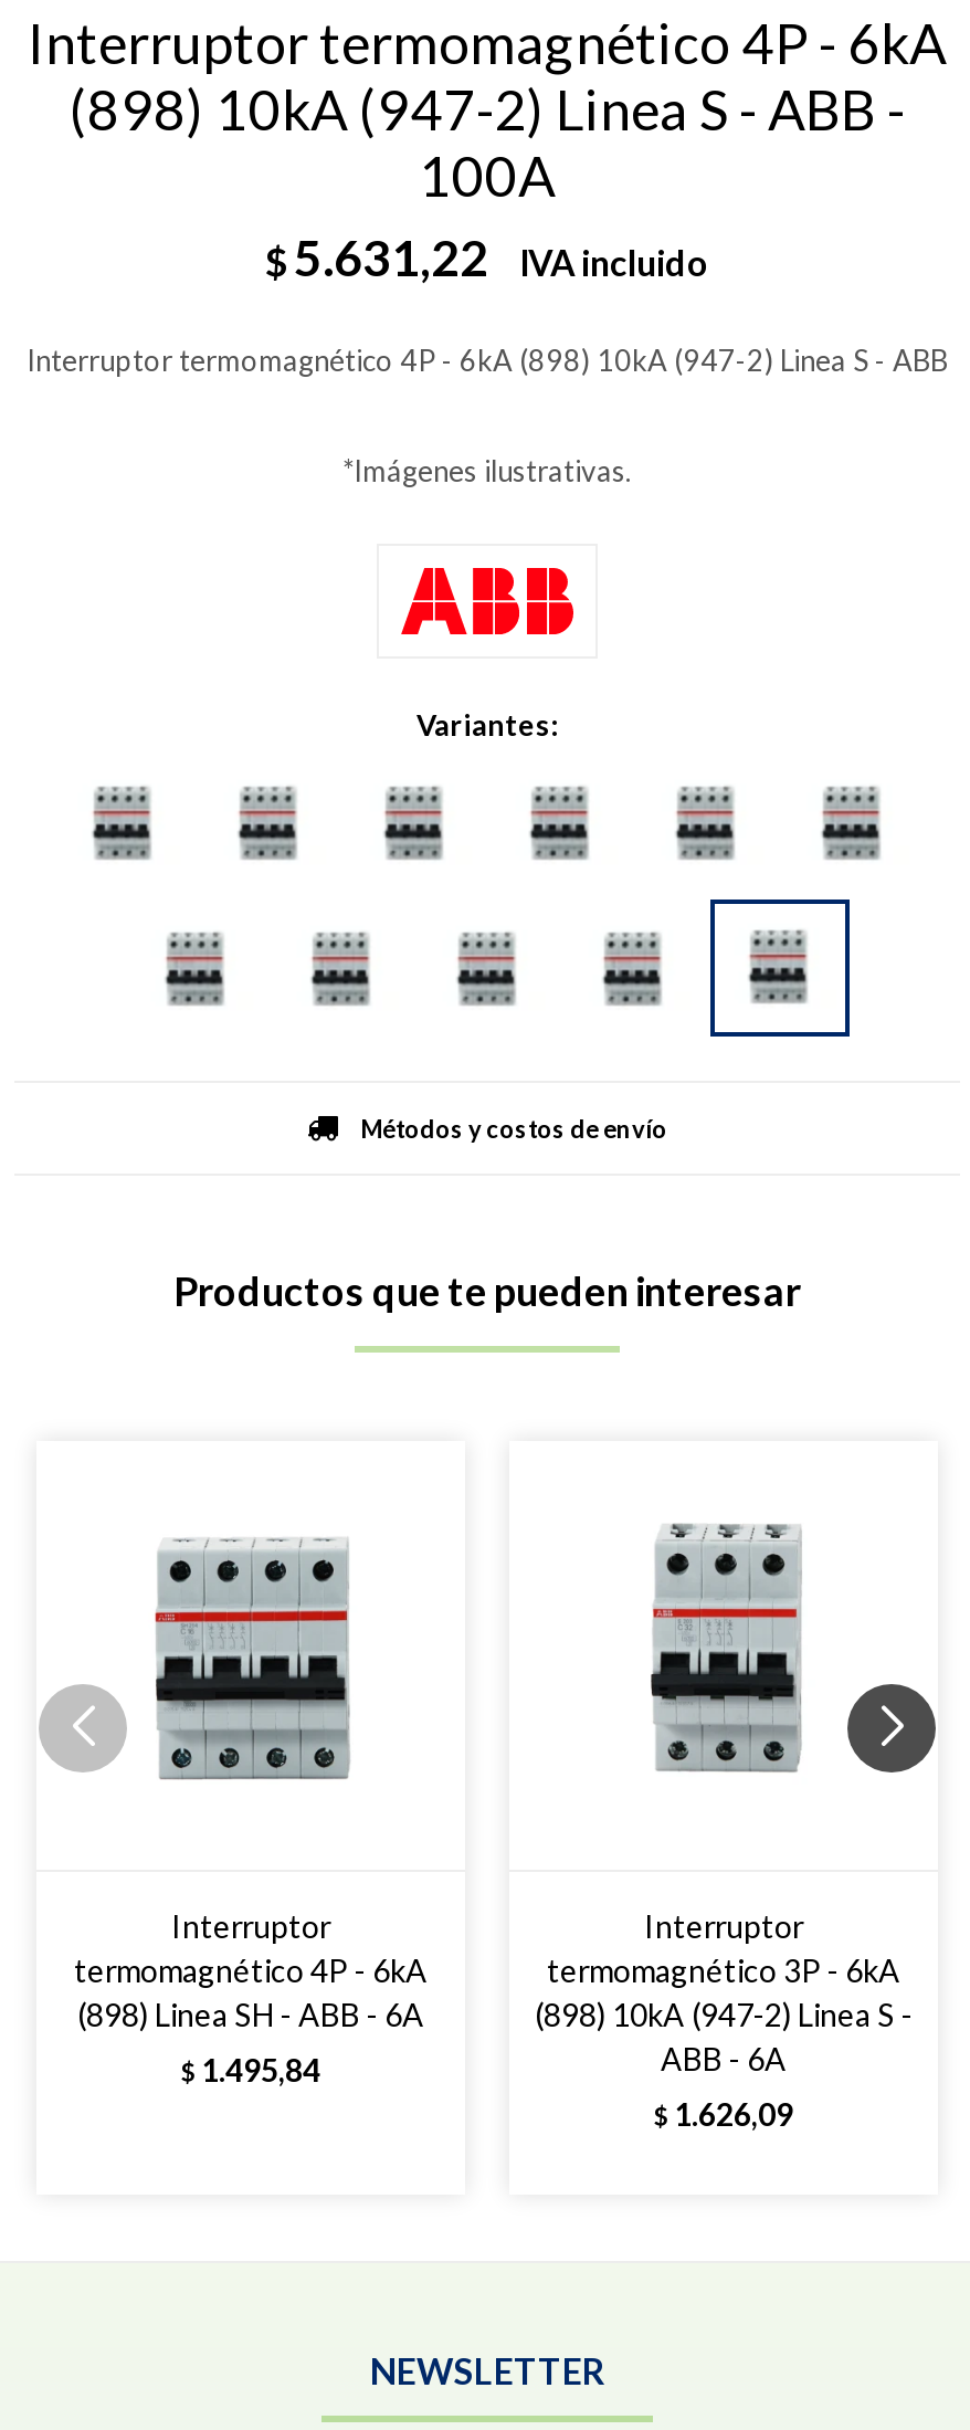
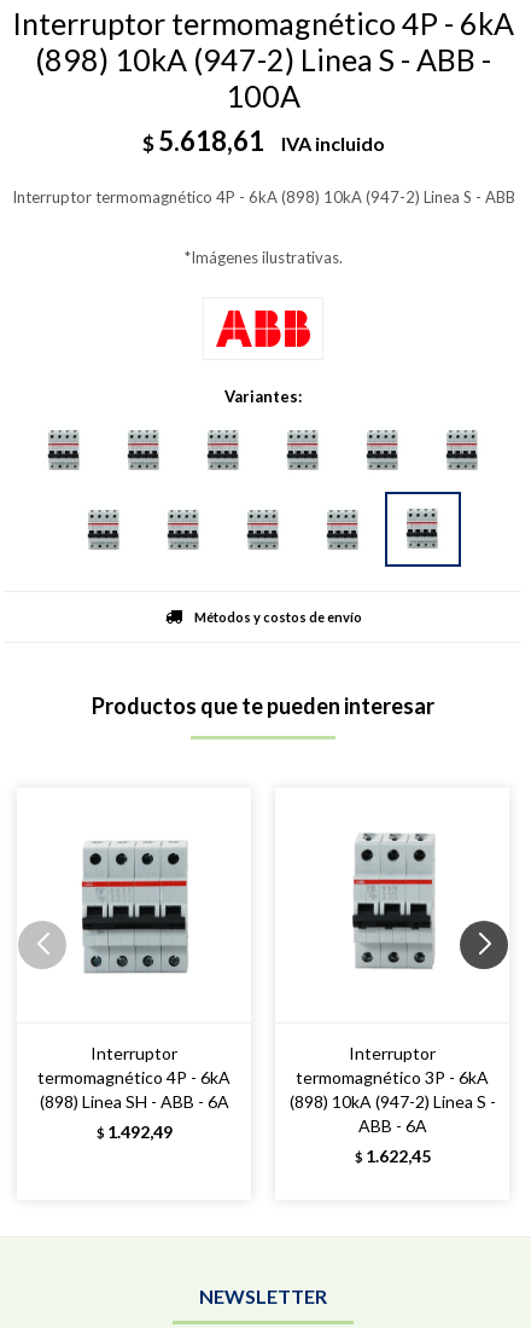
- $ 5.631,22 IVA incluido
+ $ 5.618,61 IVA incluido

- $ 1.495,84
+ $ 1.492,49

- $ 1.626,09
+ $ 1.622,45
